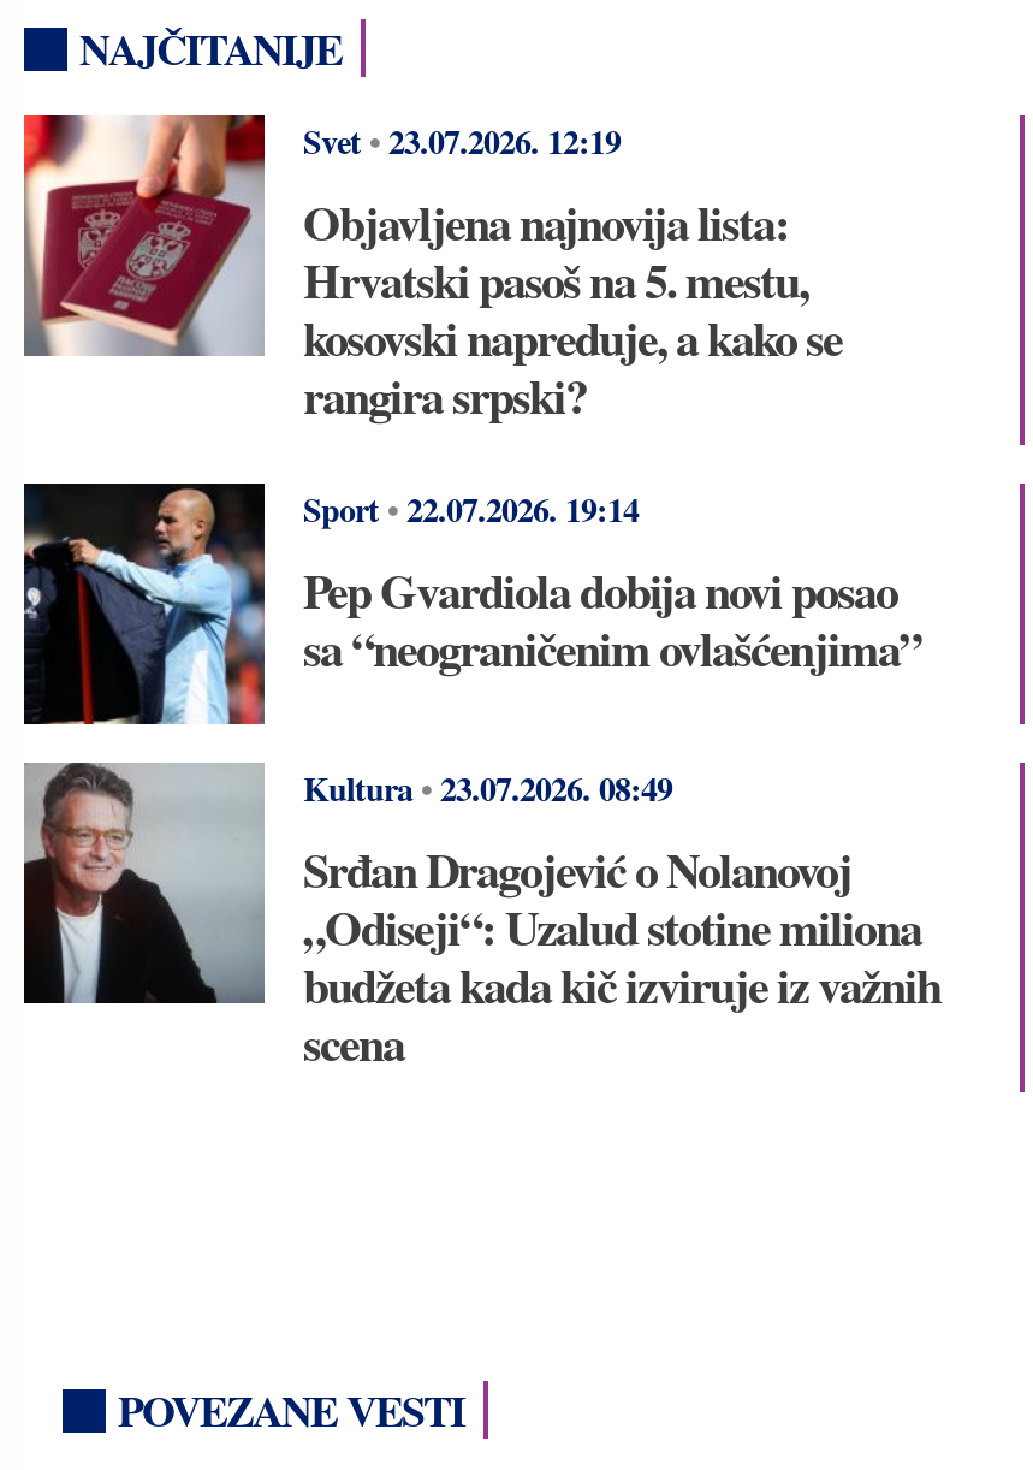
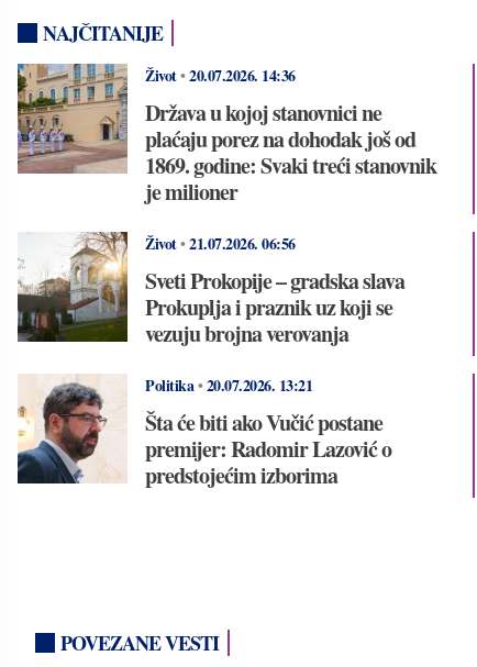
- [image]
- Svet •23.07.2026. 12:19
- Objavljena najnovija lista:
- Hrvatski pasoš na 5. mestu,
- kosovski napreduje, a kako se
- rangira srpski?
+ [image]
+ Život •20.07.2026. 14:36
+ Država u kojoj stanovnici ne
+ plaćaju porez na dohodak još od
+ 1869. godine: Svaki treći stanovnik
+ je milioner

- [image]
- Sport •22.07.2026. 19:14
- Pep Gvardiola dobija novi posao
- sa “neograničenim ovlašćenjima”
+ [image]
+ Život • 21.07.2026. 06:56
+ Sveti Prokopije – gradska slava
+ Prokuplja i praznik uz koji se
+ vezuju brojna verovanja

- [image]
- Kultura •23.07.2026. 08:49
- Srđan Dragojević o Nolanovoj
- „Odiseji“: Uzalud stotine miliona
- budžeta kada kič izviruje iz važnih
- scena
+ [image]
+ Politika • 20.07.2026. 13:21
+ Šta će biti ako Vučić postane
+ premijer: Radomir Lazović o
+ predstojećim izborima
